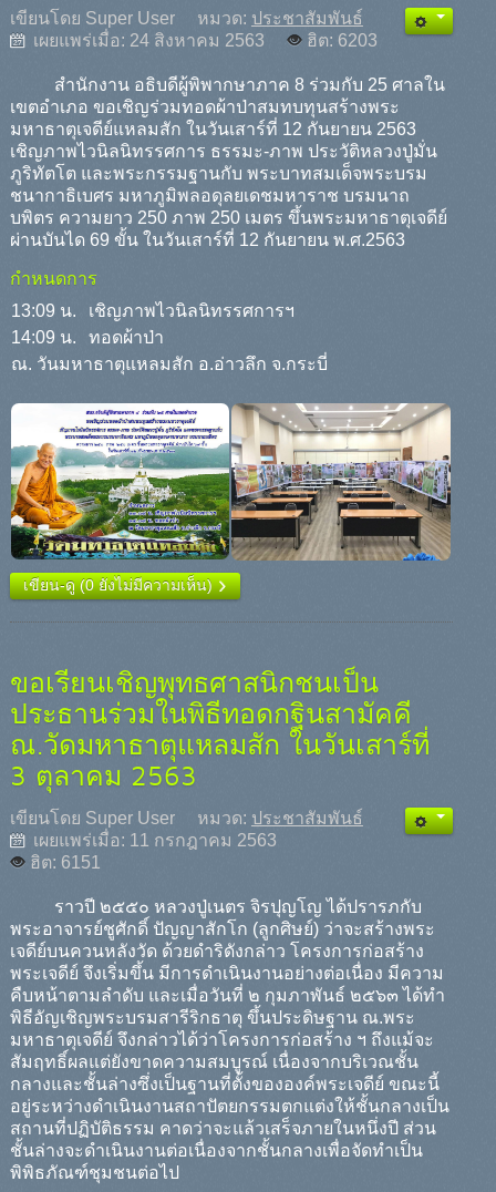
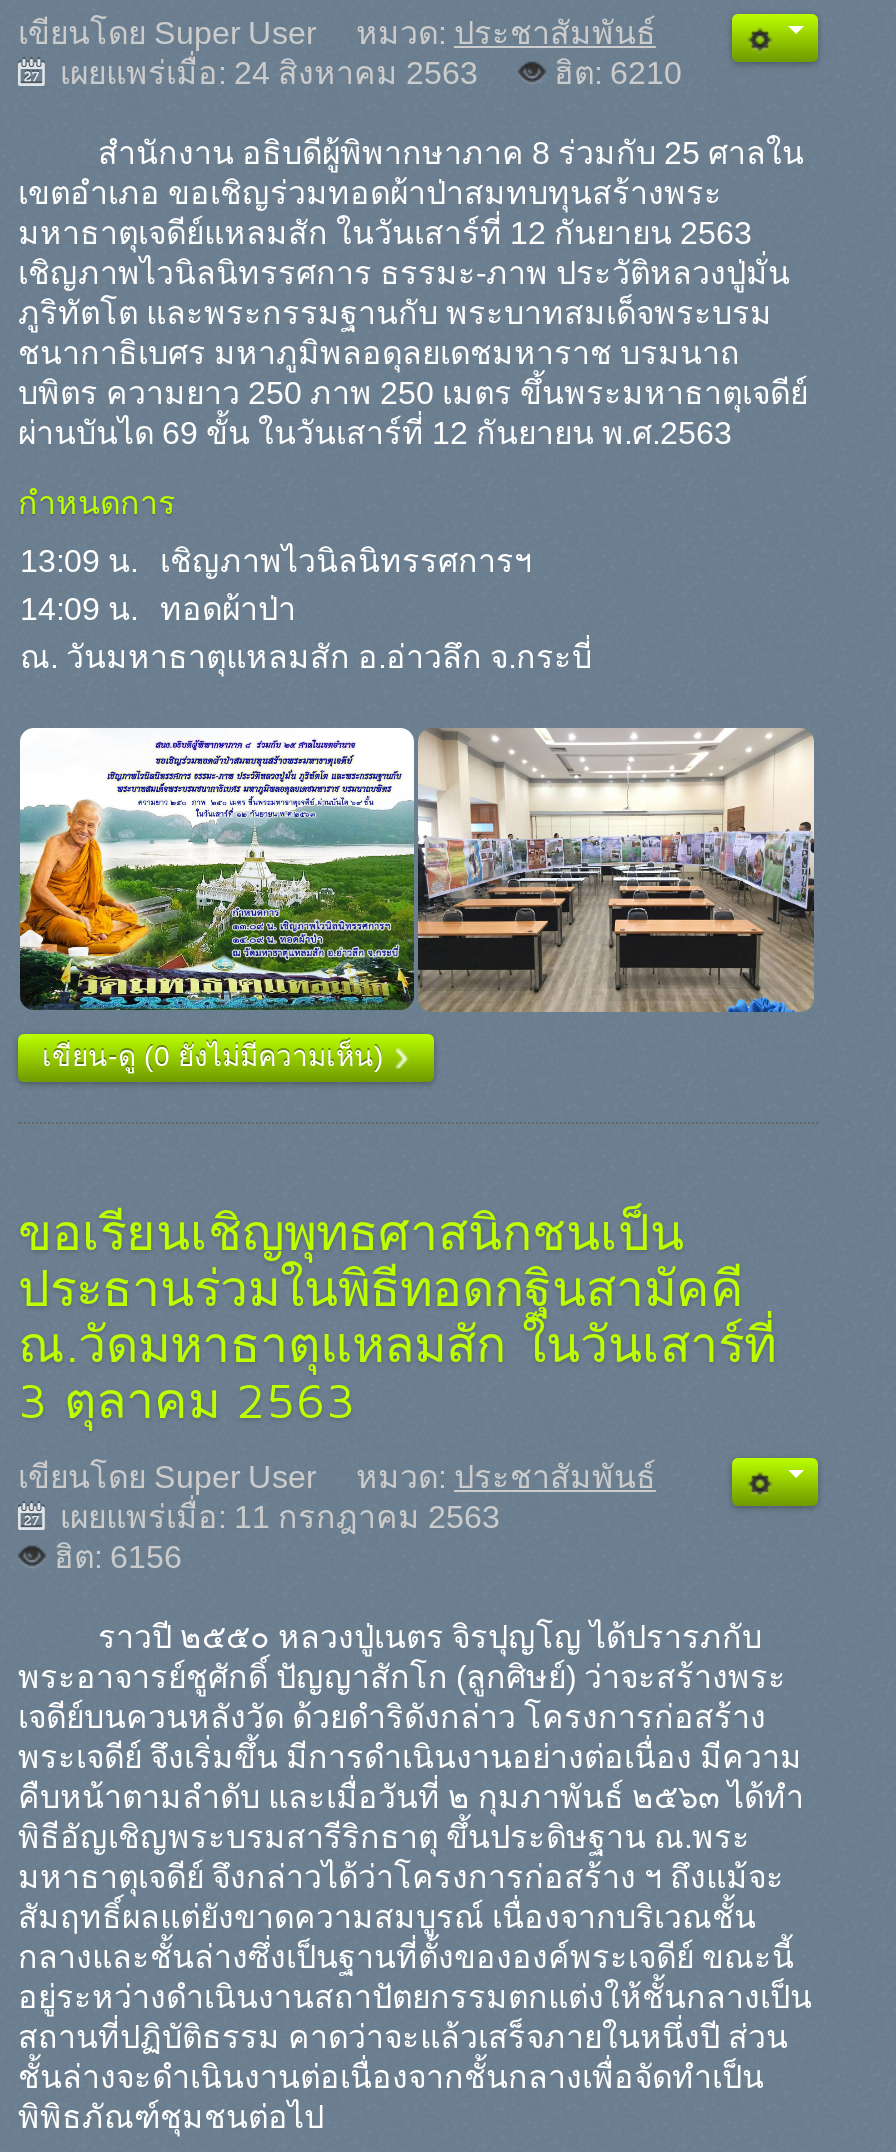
- ฮิต: 6203
+ ฮิต: 6210

- ฮิต: 6151
+ ฮิต: 6156
